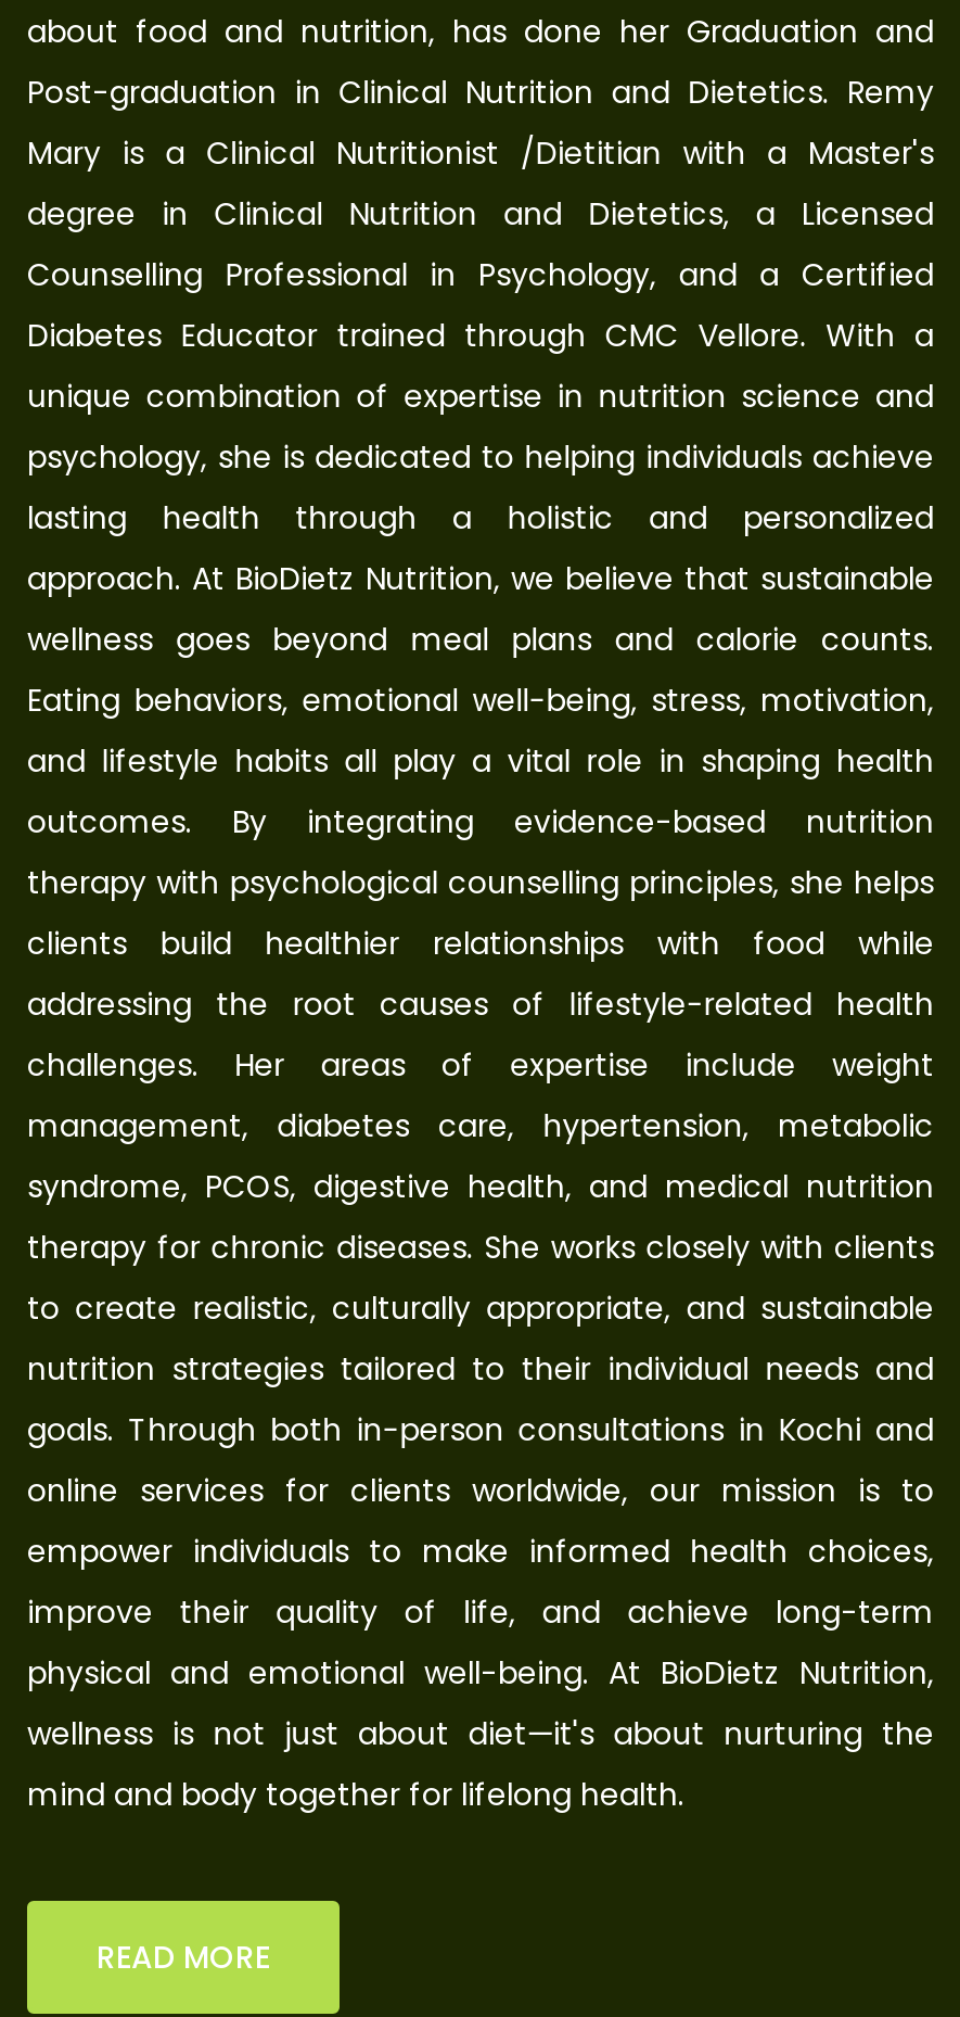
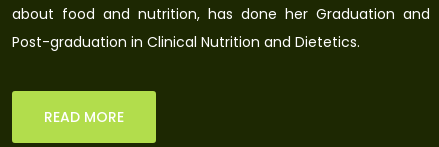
- Post-graduation in Clinical Nutrition and Dietetics. Remy
- Mary is a Clinical Nutritionist /Dietitian with a Master's
- degree in Clinical Nutrition and Dietetics, a Licensed
- Counselling Professional in Psychology, and a Certified
- Diabetes Educator trained through CMC Vellore. With a
- unique combination of expertise in nutrition science and
- psychology, she is dedicated to helping individuals achieve
- lasting health through a holistic and personalized
- approach. At BioDietz Nutrition, we believe that sustainable
- wellness goes beyond meal plans and calorie counts.
- Eating behaviors, emotional well-being, stress, motivation,
- and lifestyle habits all play a vital role in shaping health
- outcomes. By integrating evidence-based nutrition
- therapy with psychological counselling principles, she helps
- clients build healthier relationships with food while
- addressing the root causes of lifestyle-related health
- challenges. Her areas of expertise include weight
- management, diabetes care, hypertension, metabolic
- syndrome, PCOS, digestive health, and medical nutrition
- therapy for chronic diseases. She works closely with clients
- to create realistic, culturally appropriate, and sustainable
- nutrition strategies tailored to their individual needs and
- goals. Through both in-person consultations in Kochi and
- online services for clients worldwide, our mission is to
- empower individuals to make informed health choices,
- improve their quality of life, and achieve long-term
- physical and emotional well-being. At BioDietz Nutrition,
- wellness is not just about diet—it's about nurturing the
- mind and body together for lifelong health.
+ Post-graduation in Clinical Nutrition and Dietetics.
